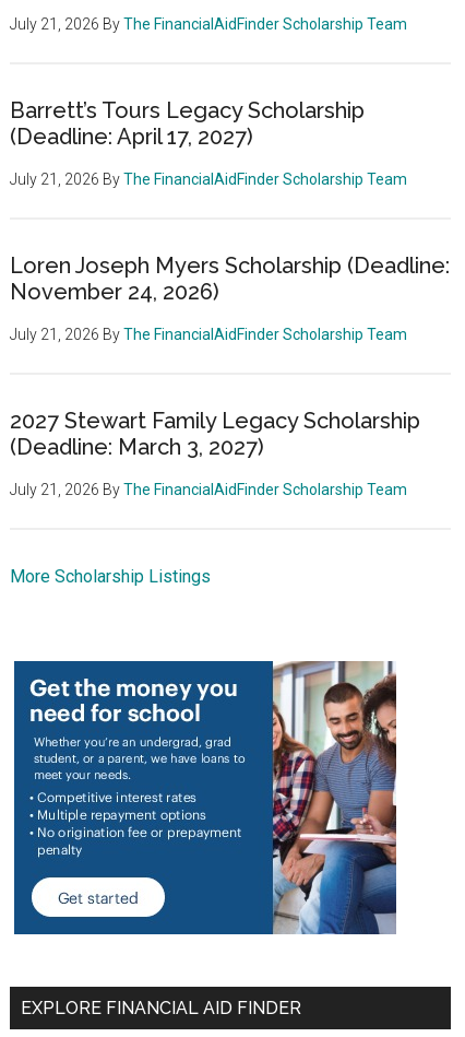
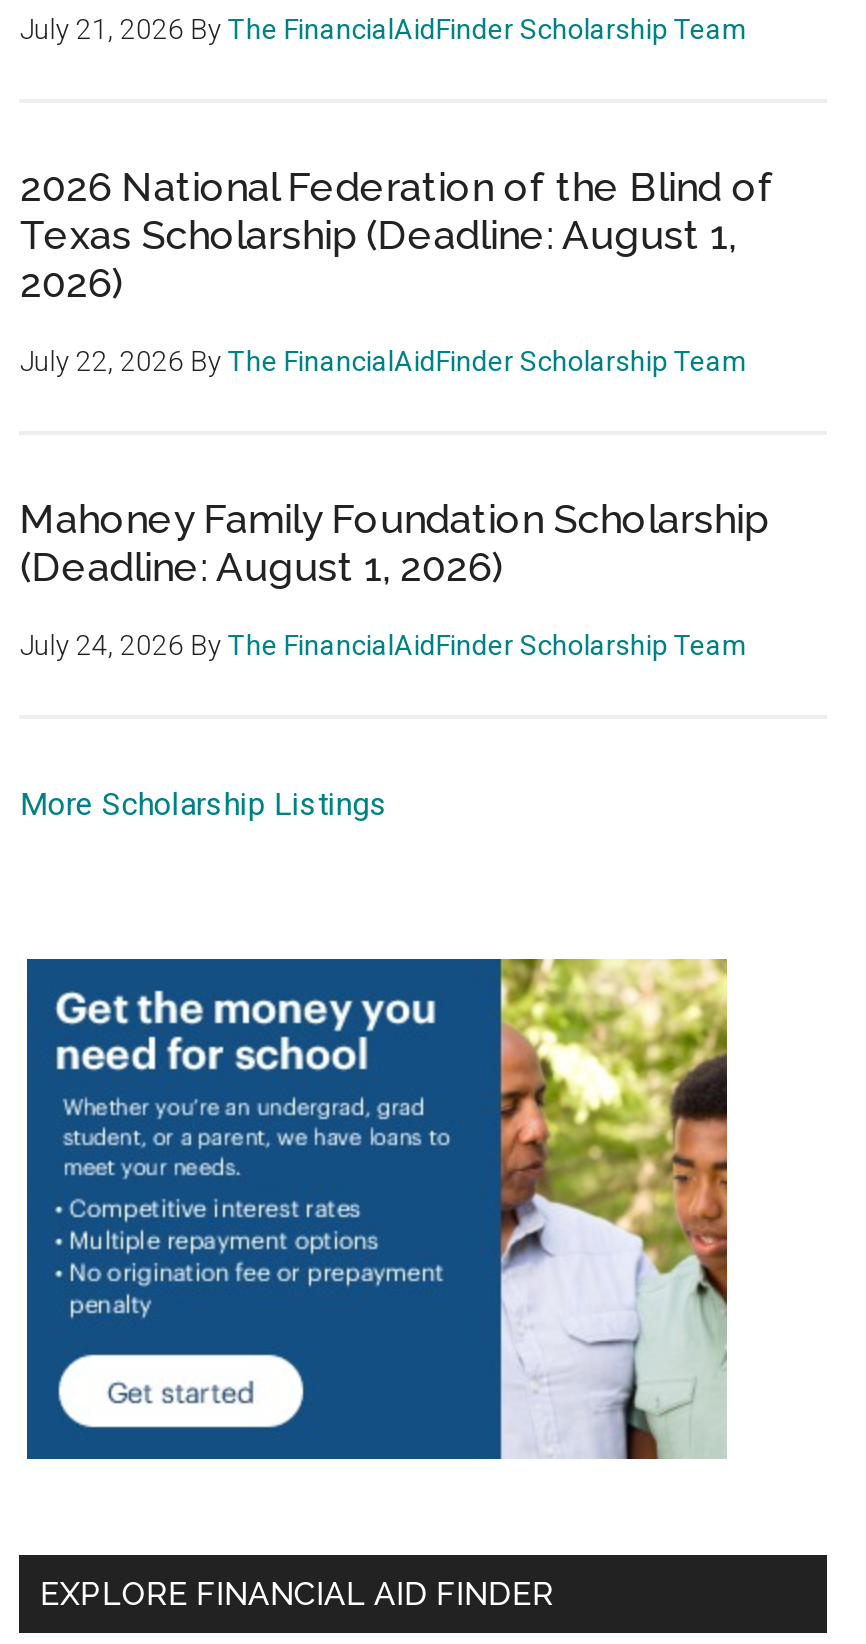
- Barrett’s Tours Legacy Scholarship
- (Deadline: April 17, 2027)
- July 21, 2026 By The FinancialAidFinder Scholarship Team
- Loren Joseph Myers Scholarship (Deadline:
- November 24, 2026)
- July 21, 2026 By The FinancialAidFinder Scholarship Team
- 2027 Stewart Family Legacy Scholarship
- (Deadline: March 3, 2027)
- July 21, 2026 By The FinancialAidFinder Scholarship Team
+ 2026 National Federation of the Blind of
+ Texas Scholarship (Deadline: August 1,
+ 2026)
+ July 22, 2026 By The FinancialAidFinder Scholarship Team
+ Mahoney Family Foundation Scholarship
+ (Deadline: August 1, 2026)
+ July 24, 2026 By The FinancialAidFinder Scholarship Team

- [image]
+ [image]
